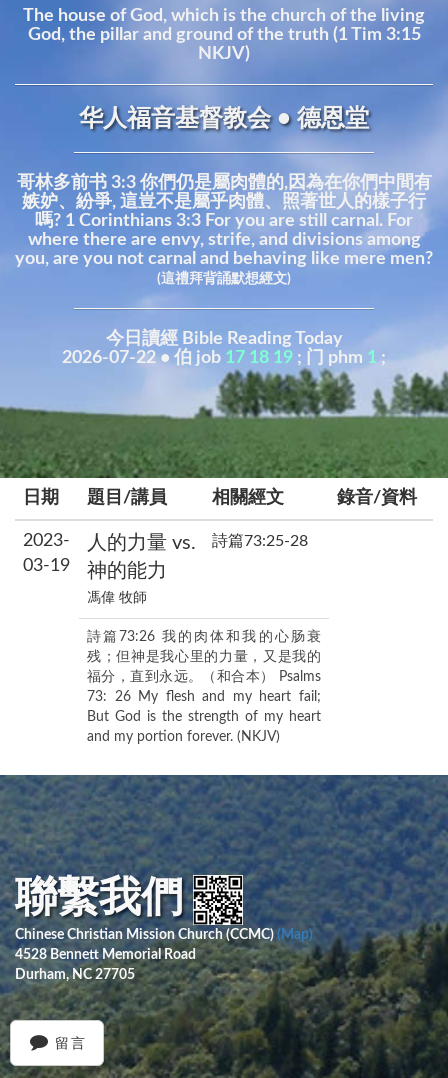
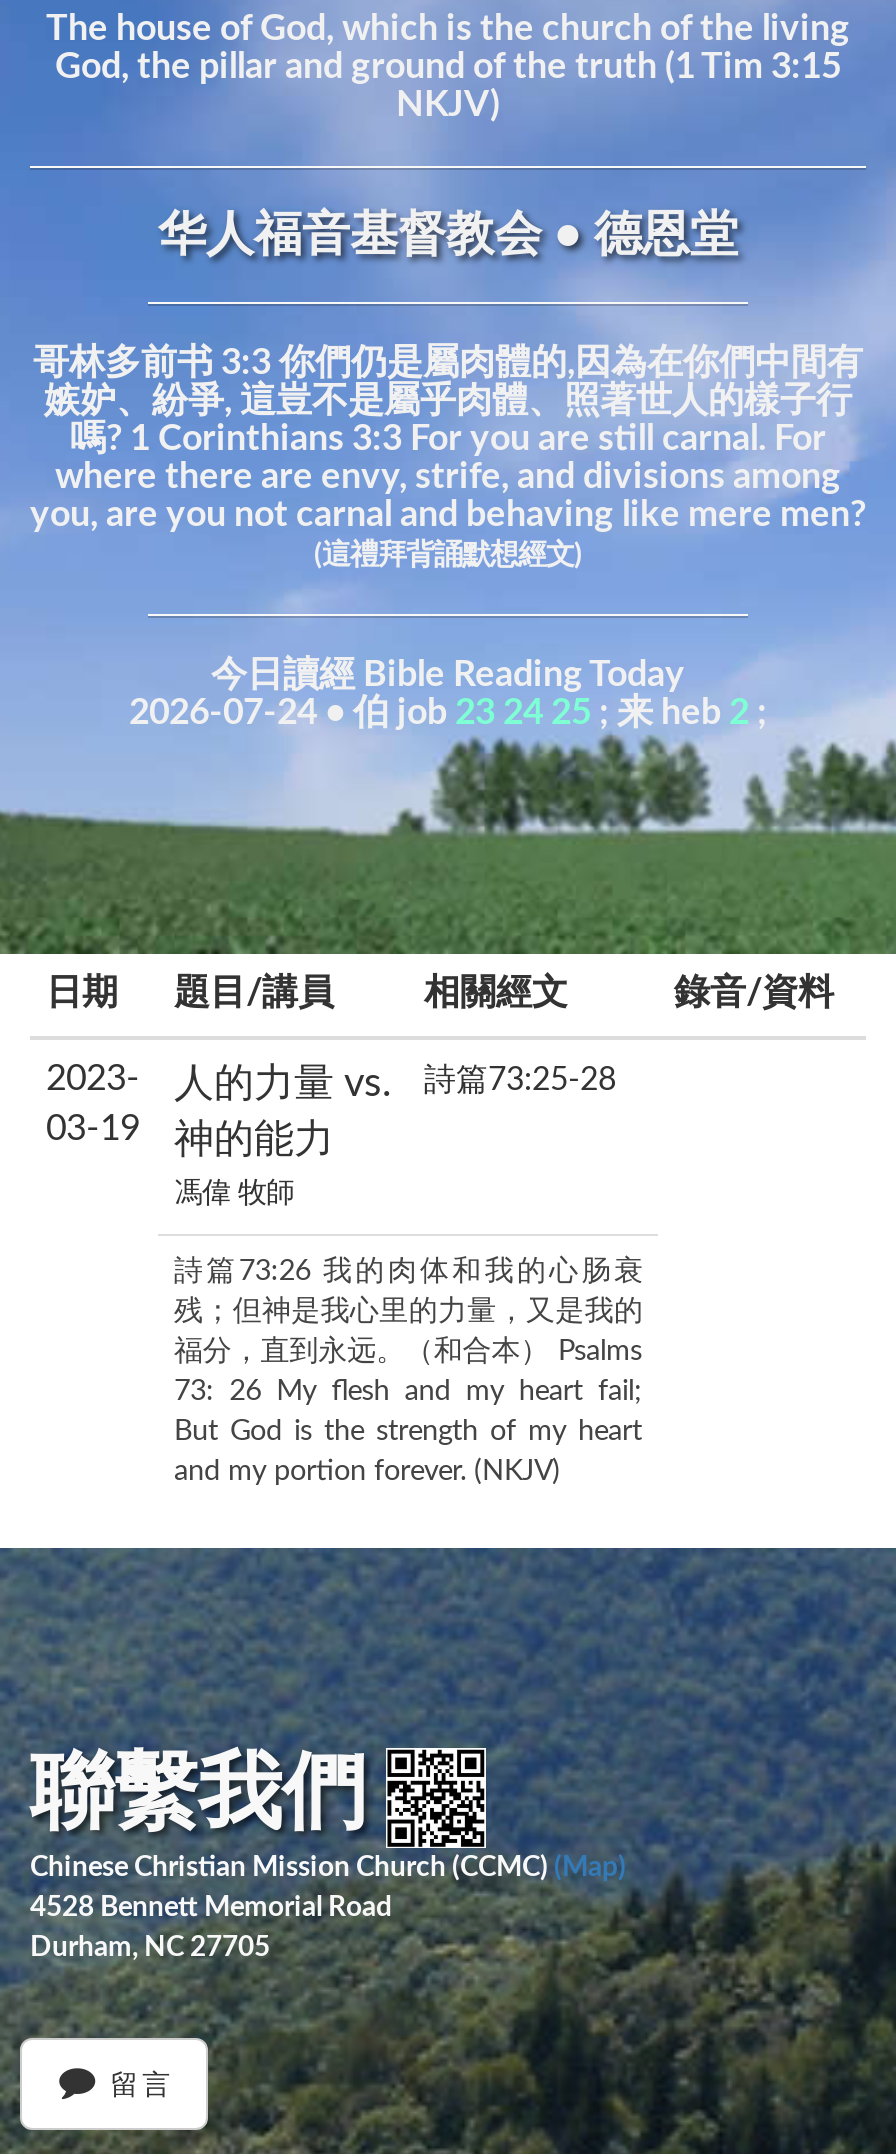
- 2026-07-22 • 伯 job 17 18 19; 门 phm 1;
+ 2026-07-24 • 伯 job 23 24 25; 来 heb 2;
